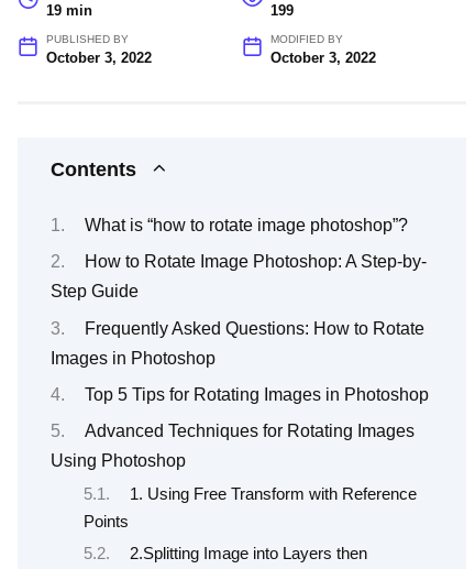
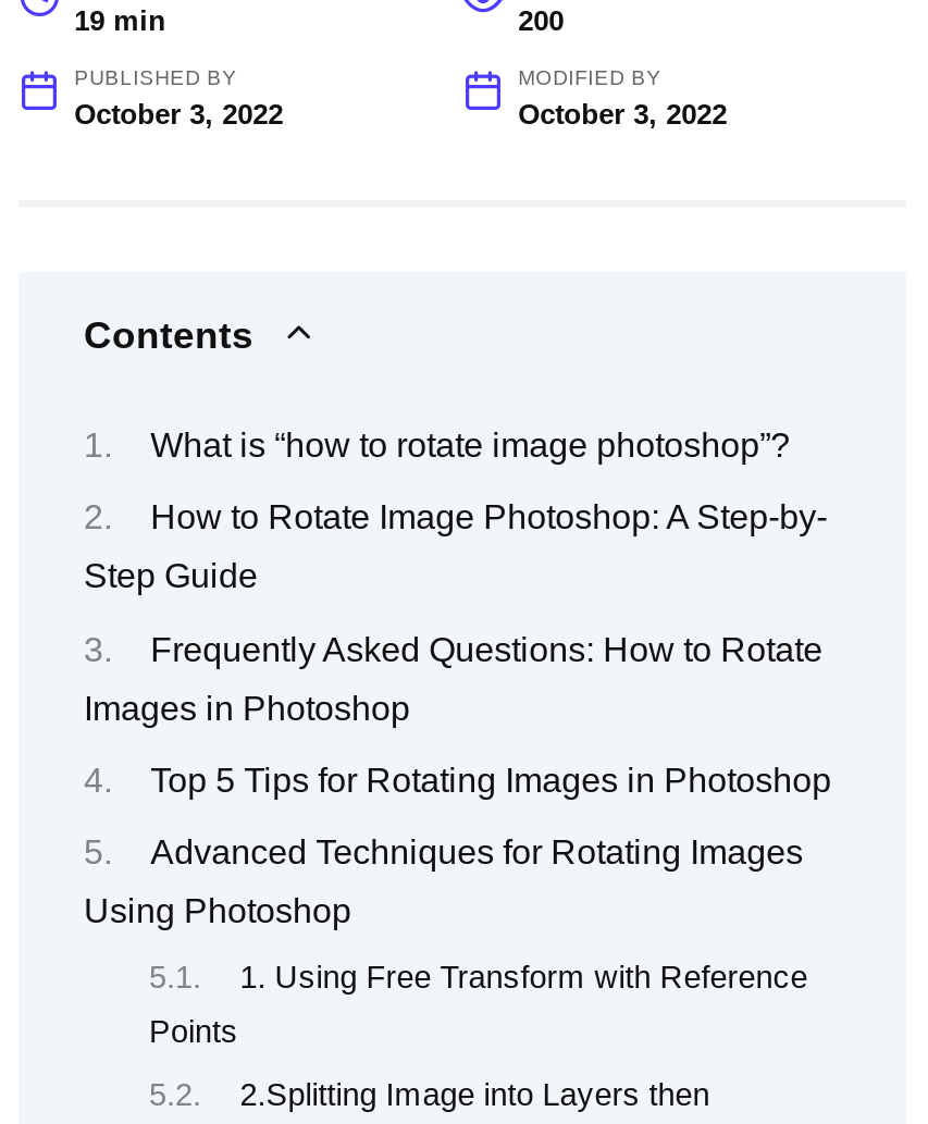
- 199
+ 200
